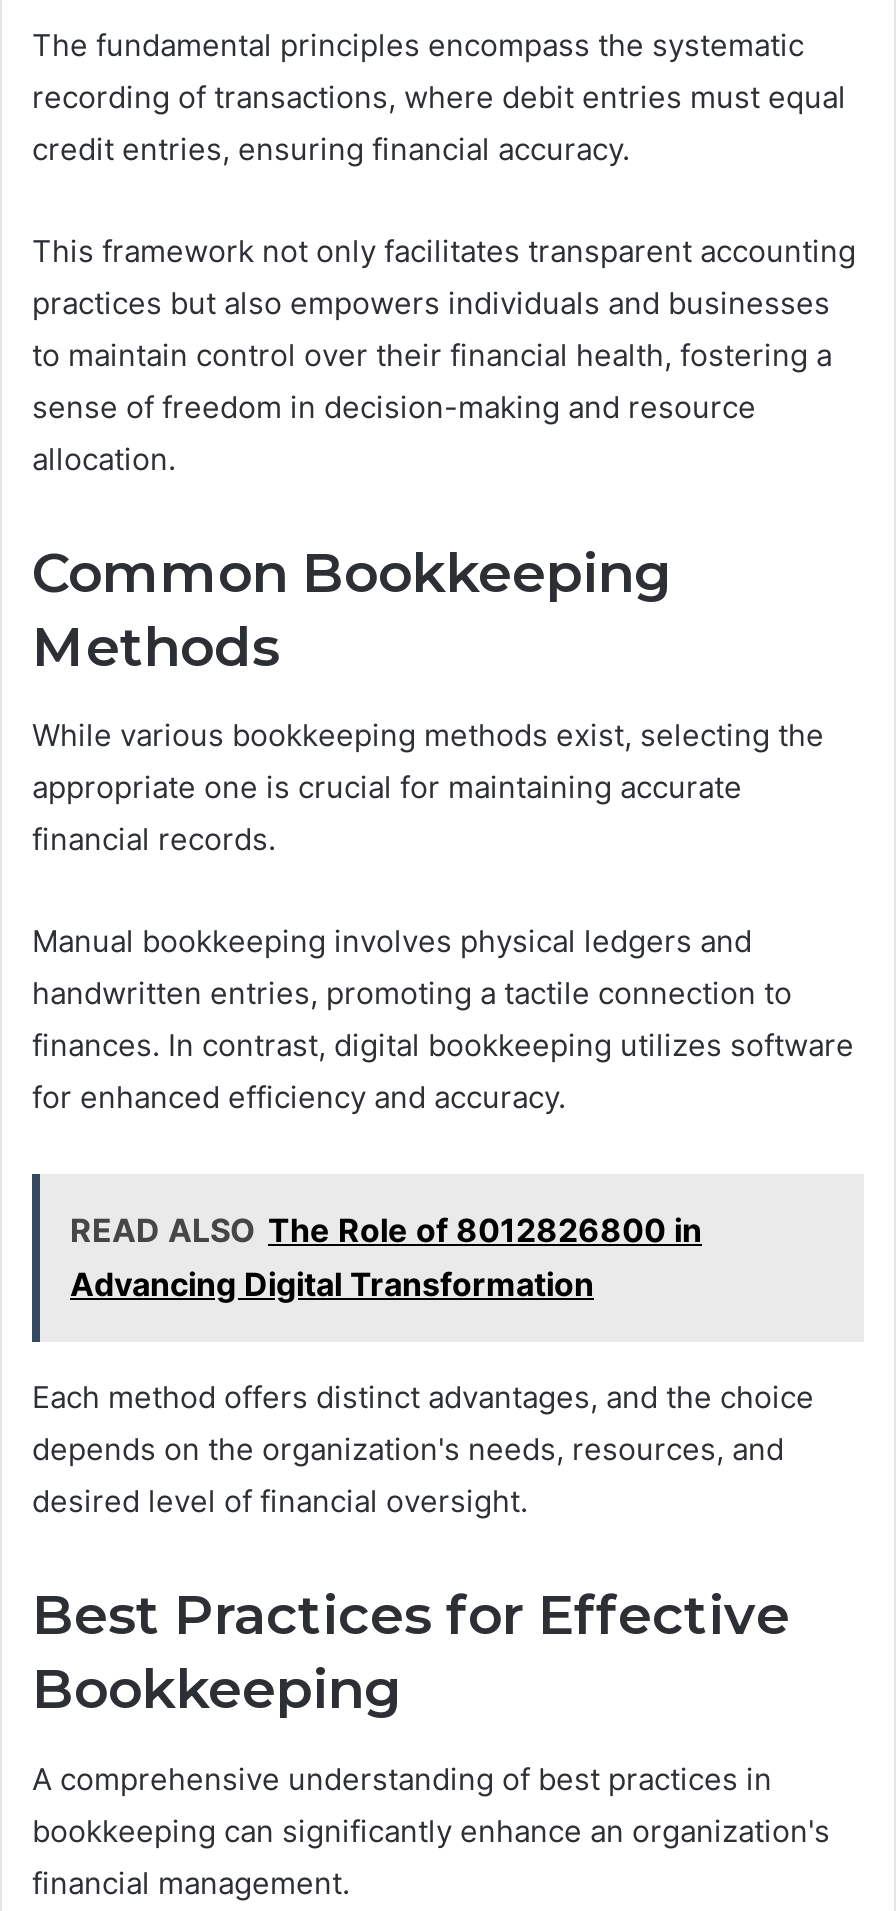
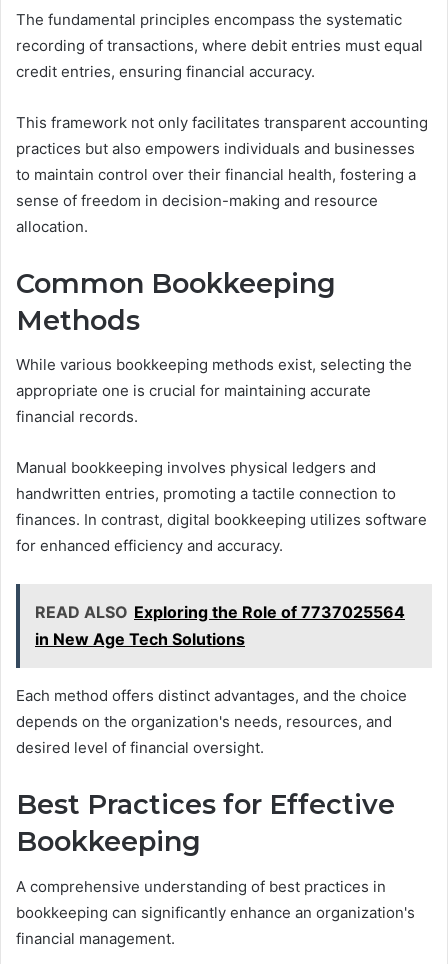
- READ ALSO The Role of 8012826800 in
- Advancing Digital Transformation
+ READ ALSO Exploring the Role of 7737025564
+ in New Age Tech Solutions
